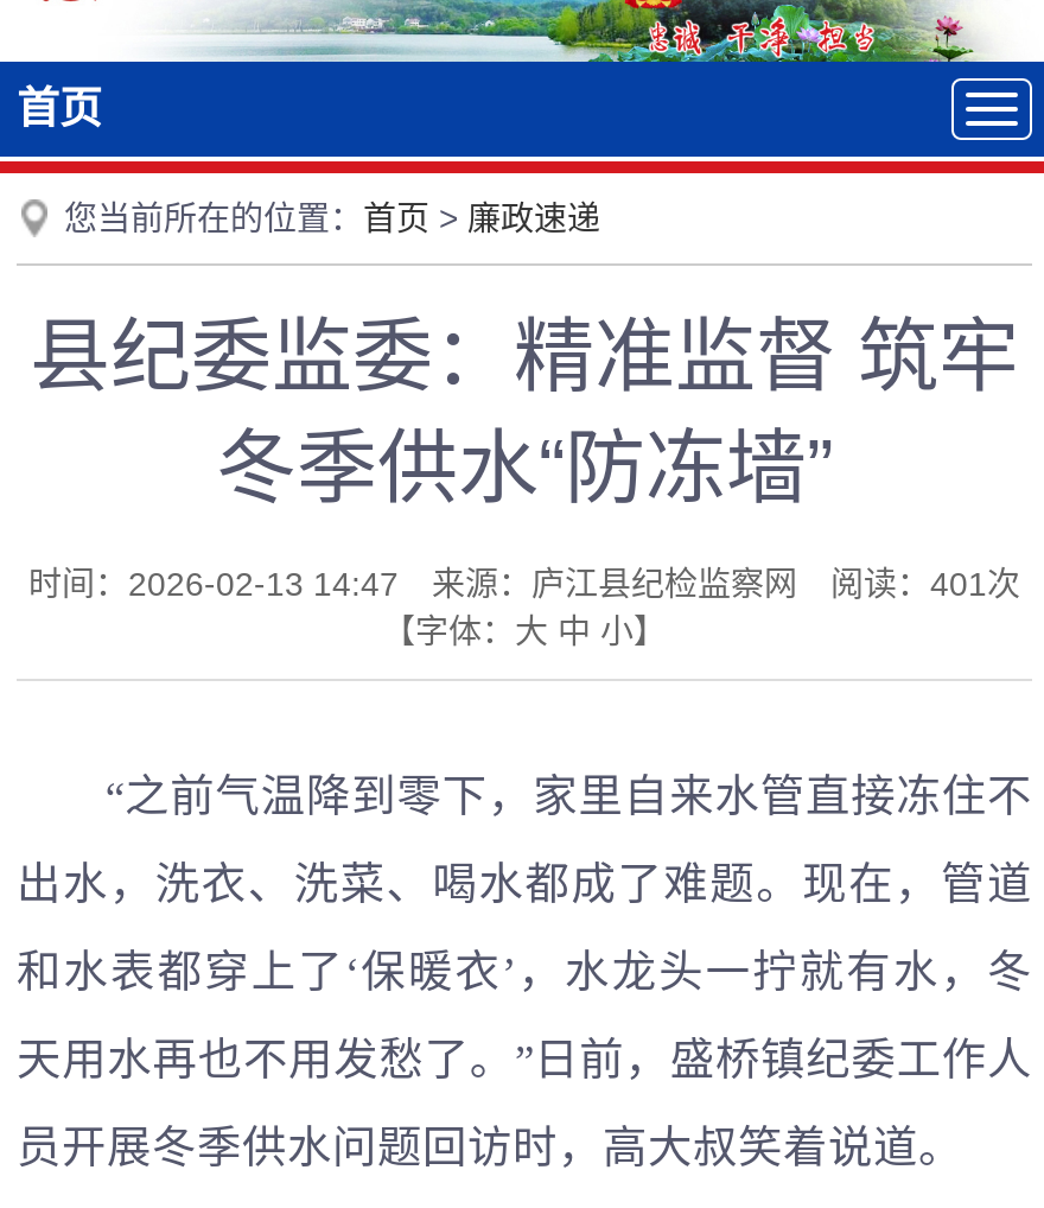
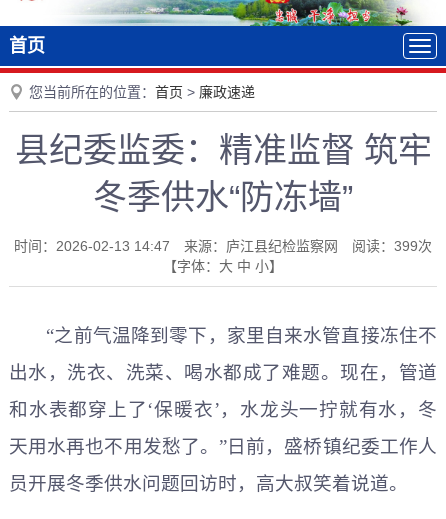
- 时间：2026-02-13 14:47 来源：庐江县纪检监察网 阅读：401次
+ 时间：2026-02-13 14:47 来源：庐江县纪检监察网 阅读：399次
